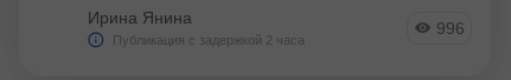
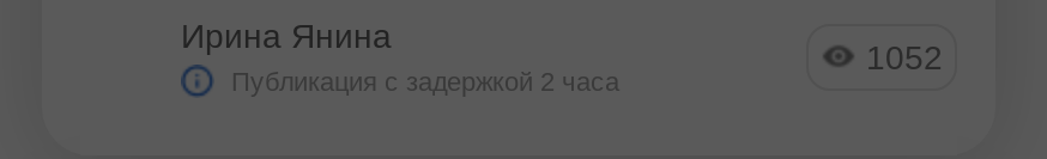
- 996
+ 1052
